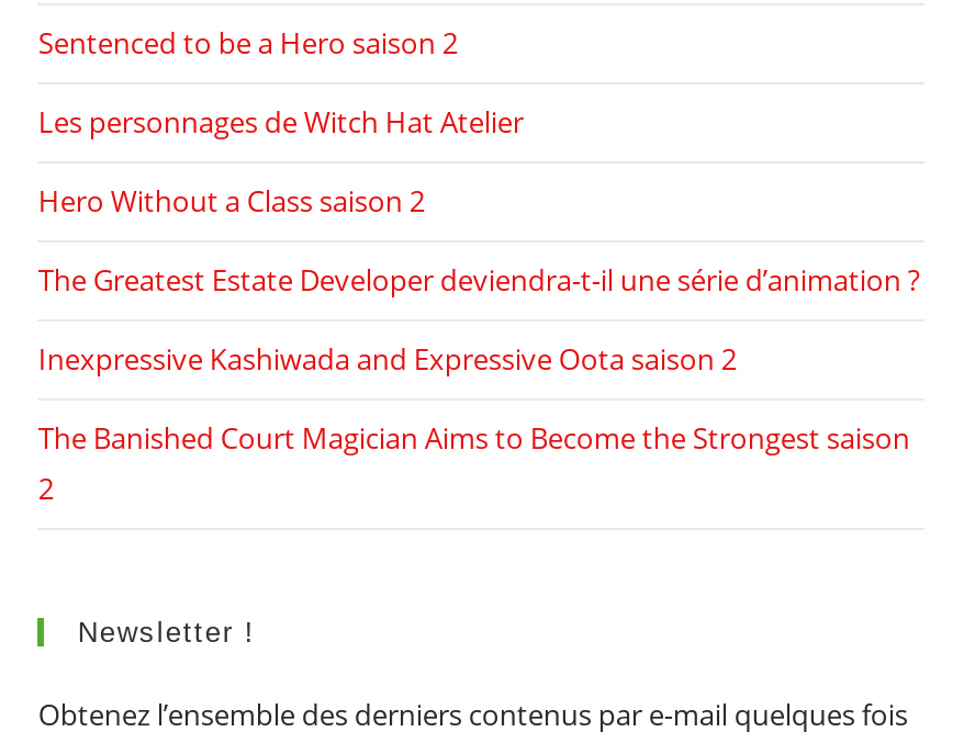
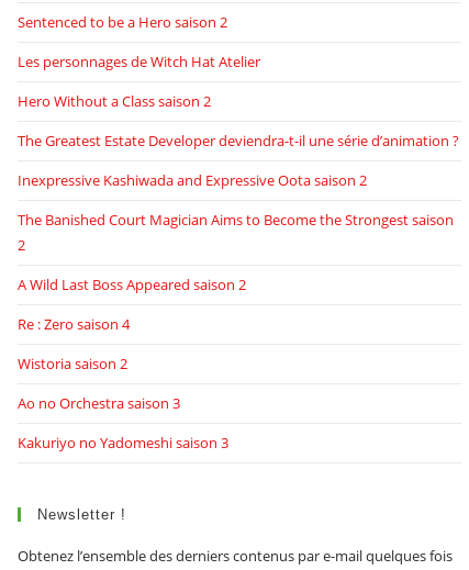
+ A Wild Last Boss Appeared saison 2
+ Re : Zero saison 4
+ Wistoria saison 2
+ Ao no Orchestra saison 3
+ Kakuriyo no Yadomeshi saison 3
